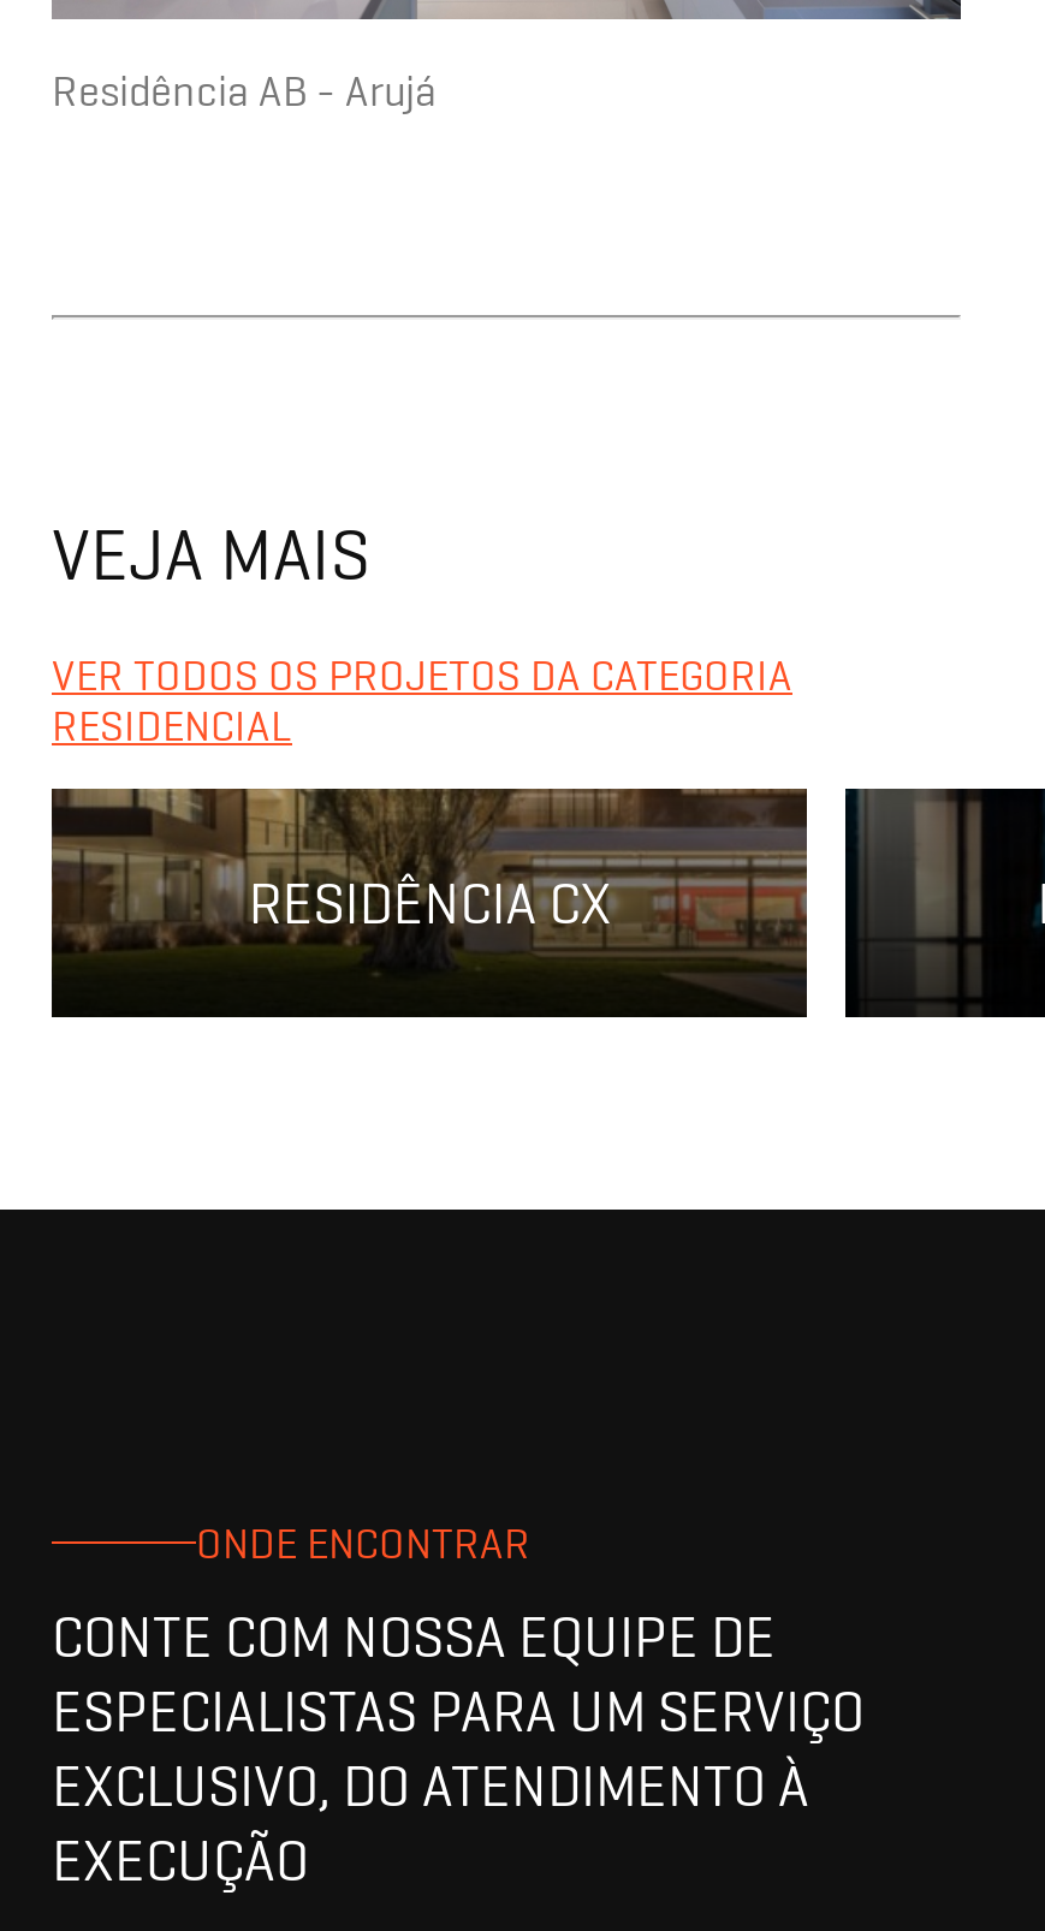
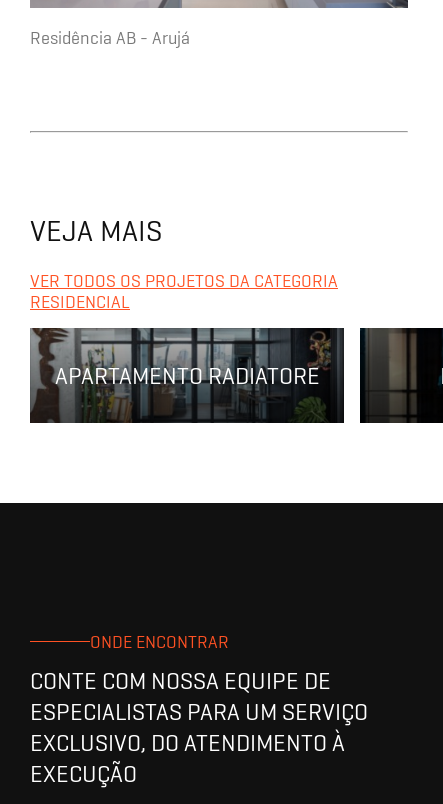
- RESIDÊNCIA CX
+ APARTAMENTO RADIATORE
